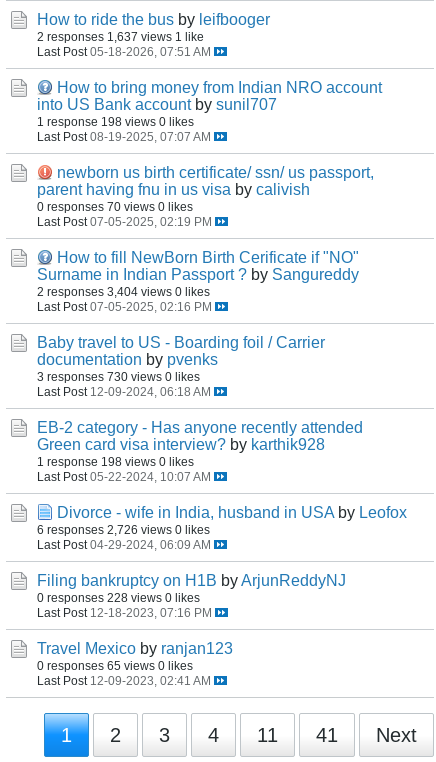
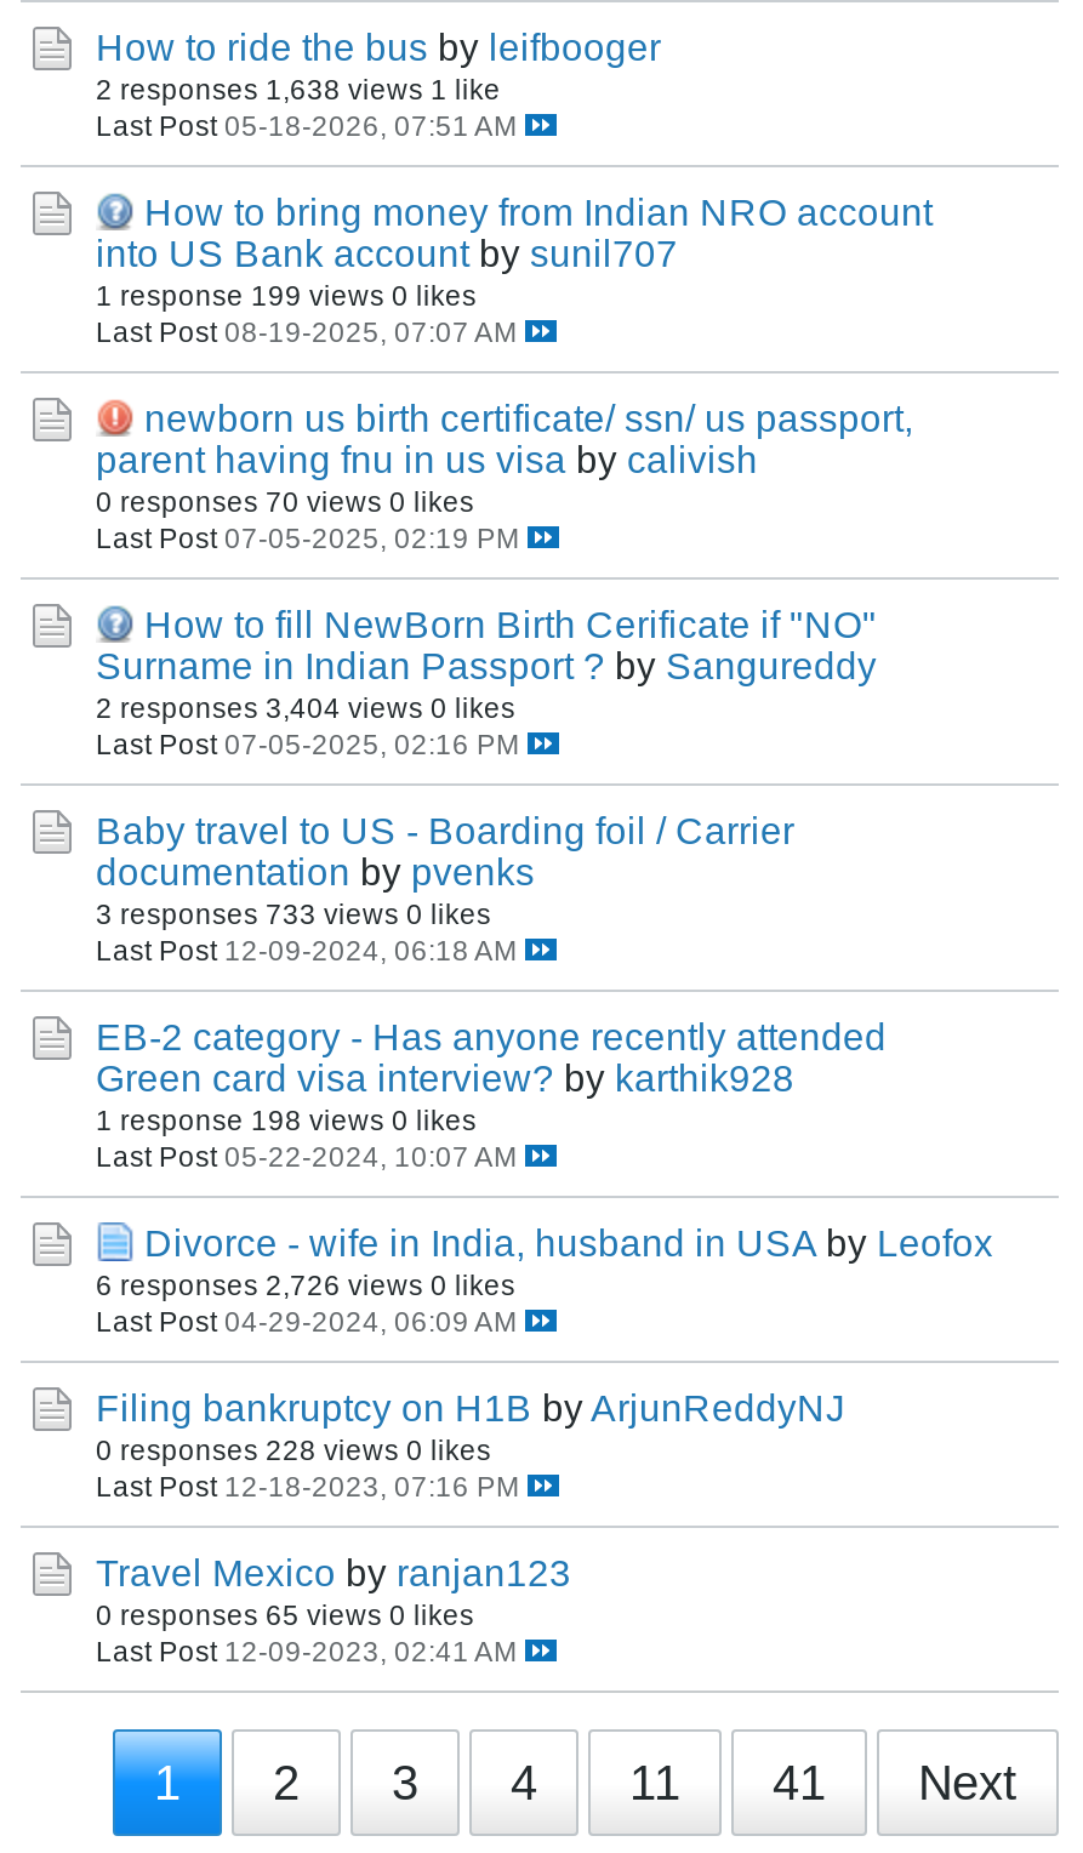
- 2 responses 1,637 views 1 like
+ 2 responses 1,638 views 1 like

- 1 response 198 views 0 likes
+ 1 response 199 views 0 likes

- 3 responses 730 views 0 likes
+ 3 responses 733 views 0 likes
